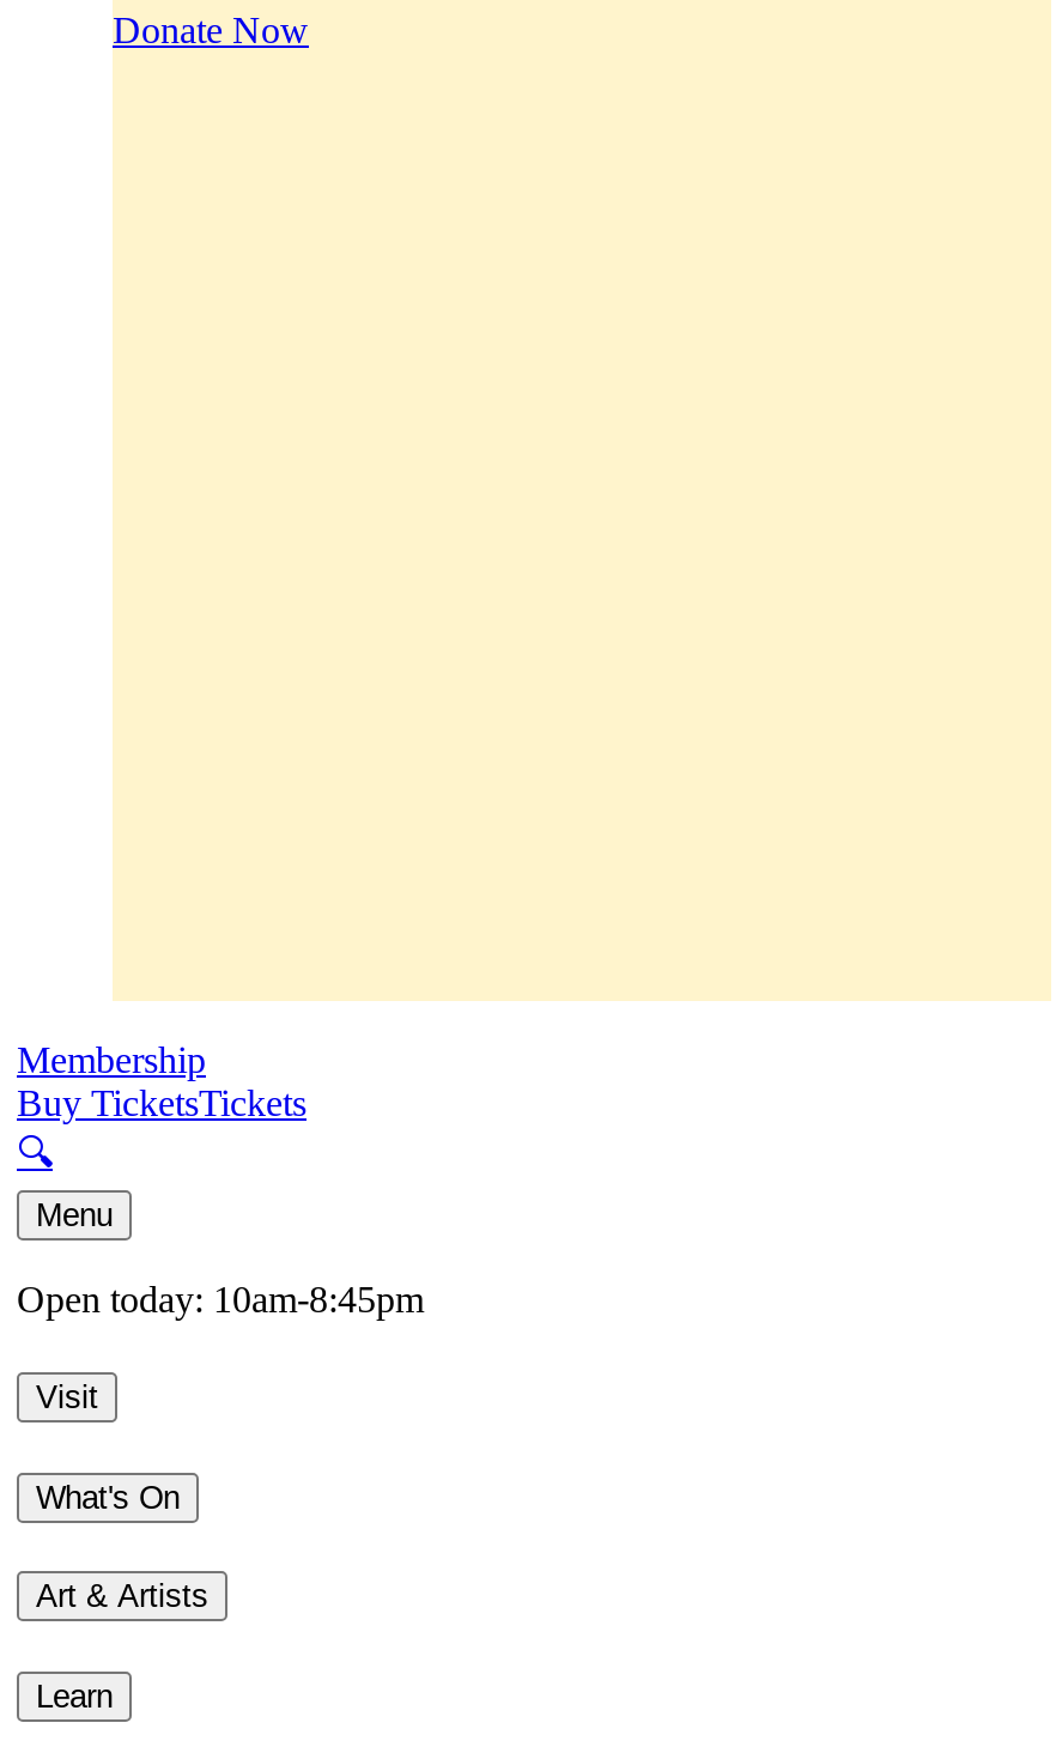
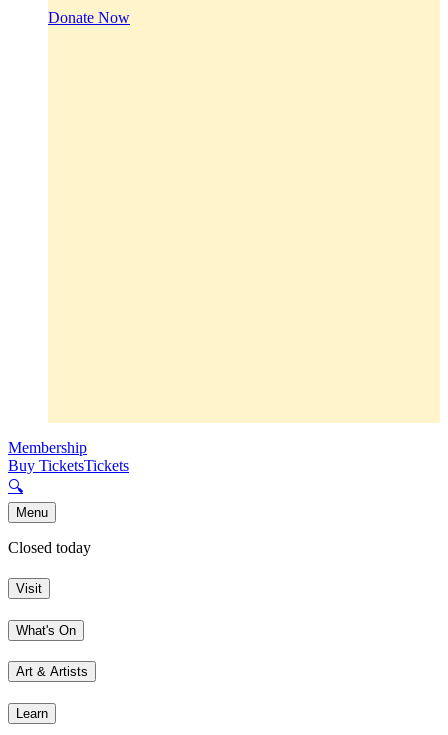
- Open today: 10am-8:45pm
+ Closed today
